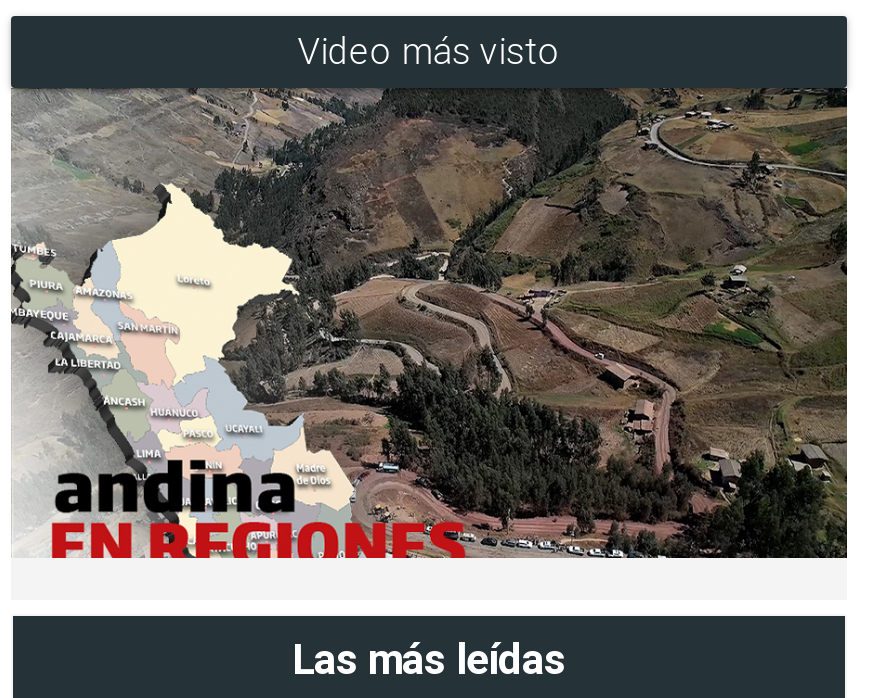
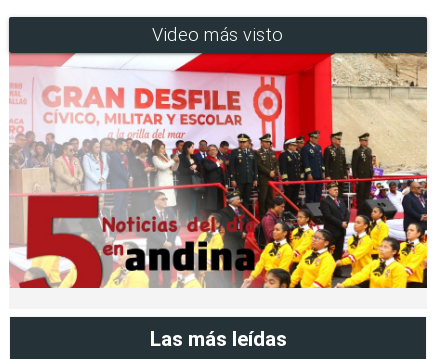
- [image]
+ [image]
